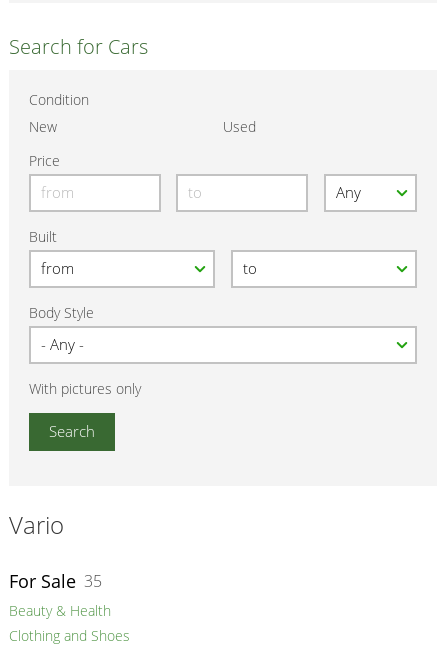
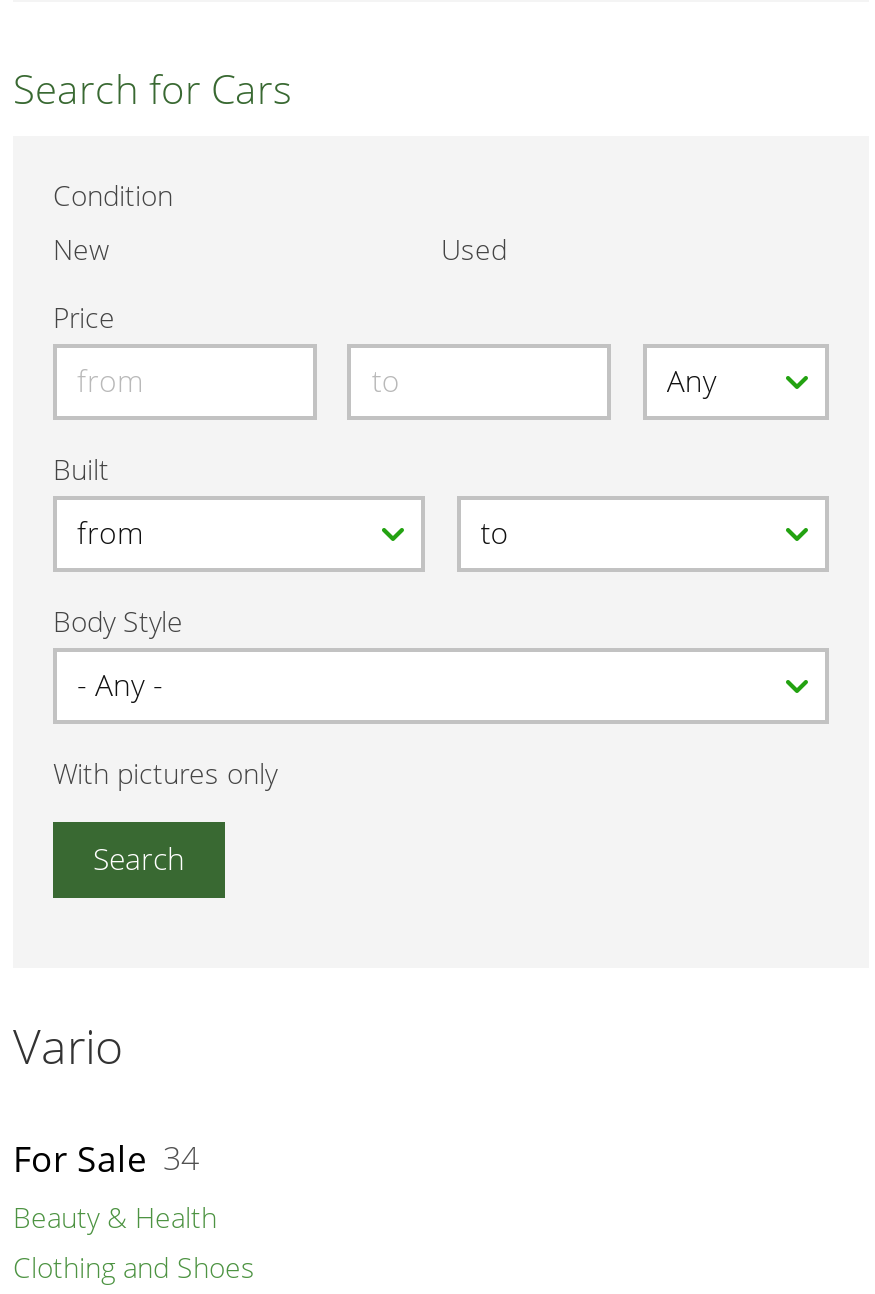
- For Sale 35
+ For Sale 34
